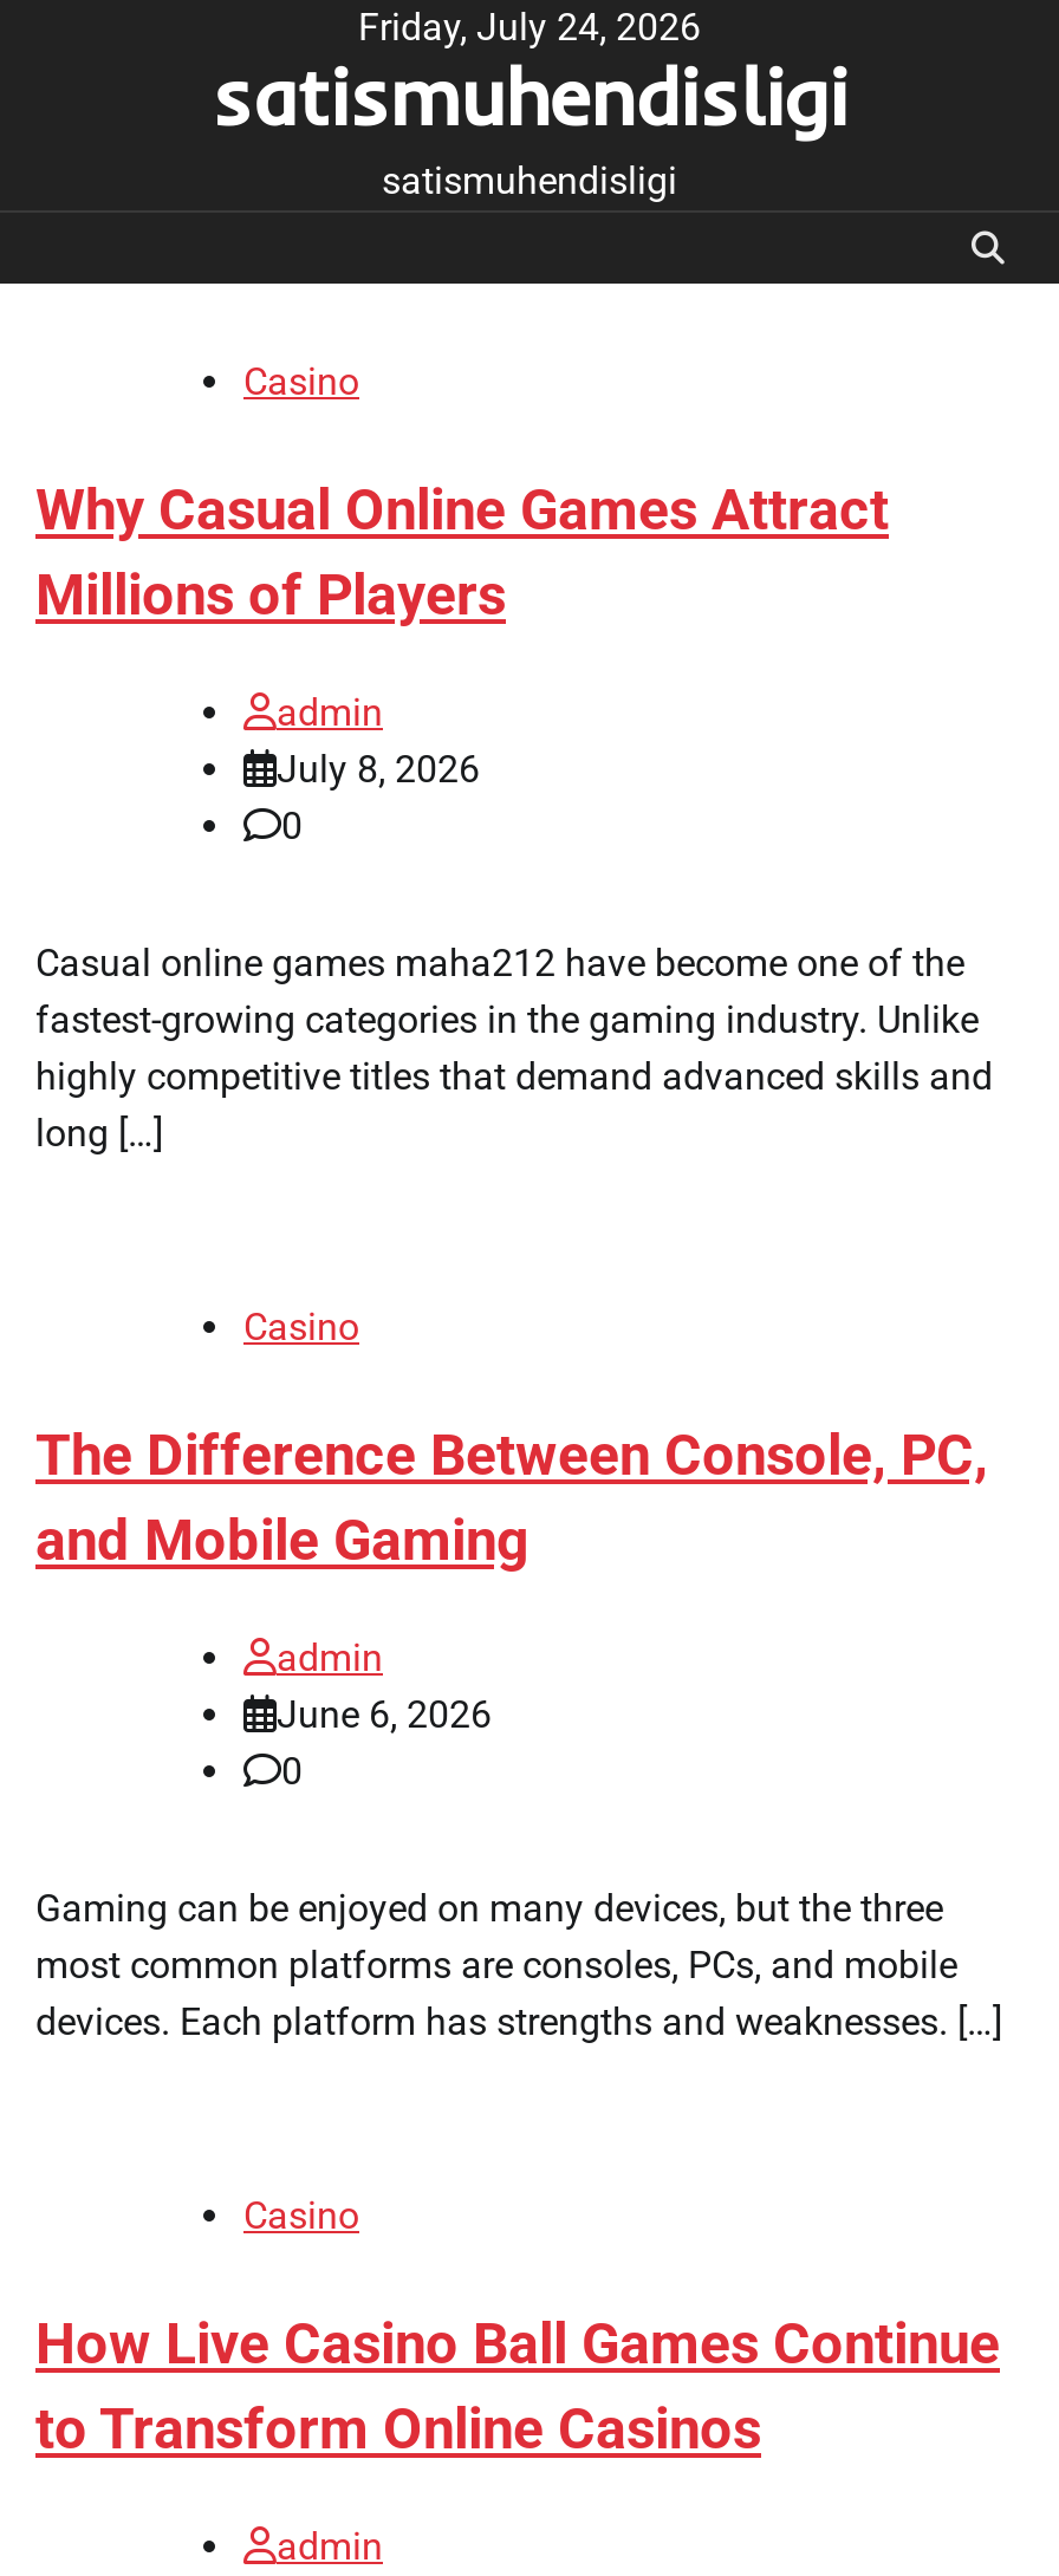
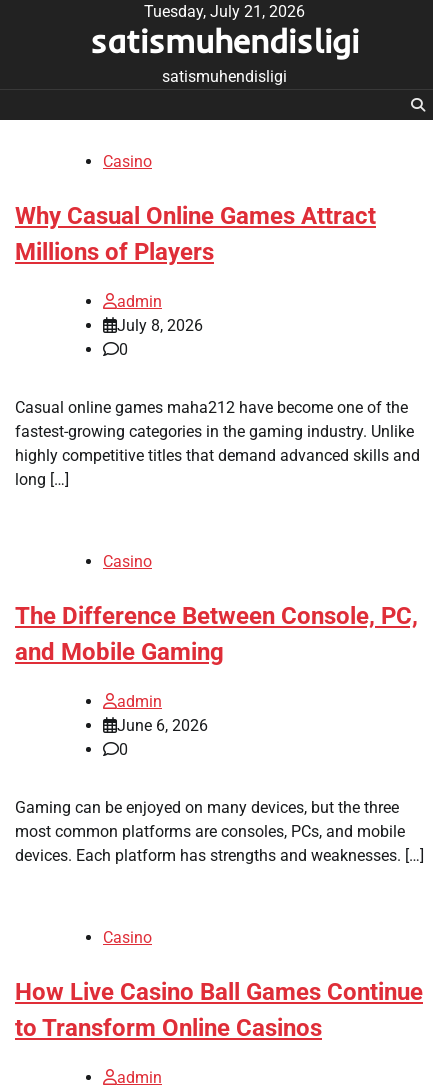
- Friday, July 24, 2026
+ Tuesday, July 21, 2026
